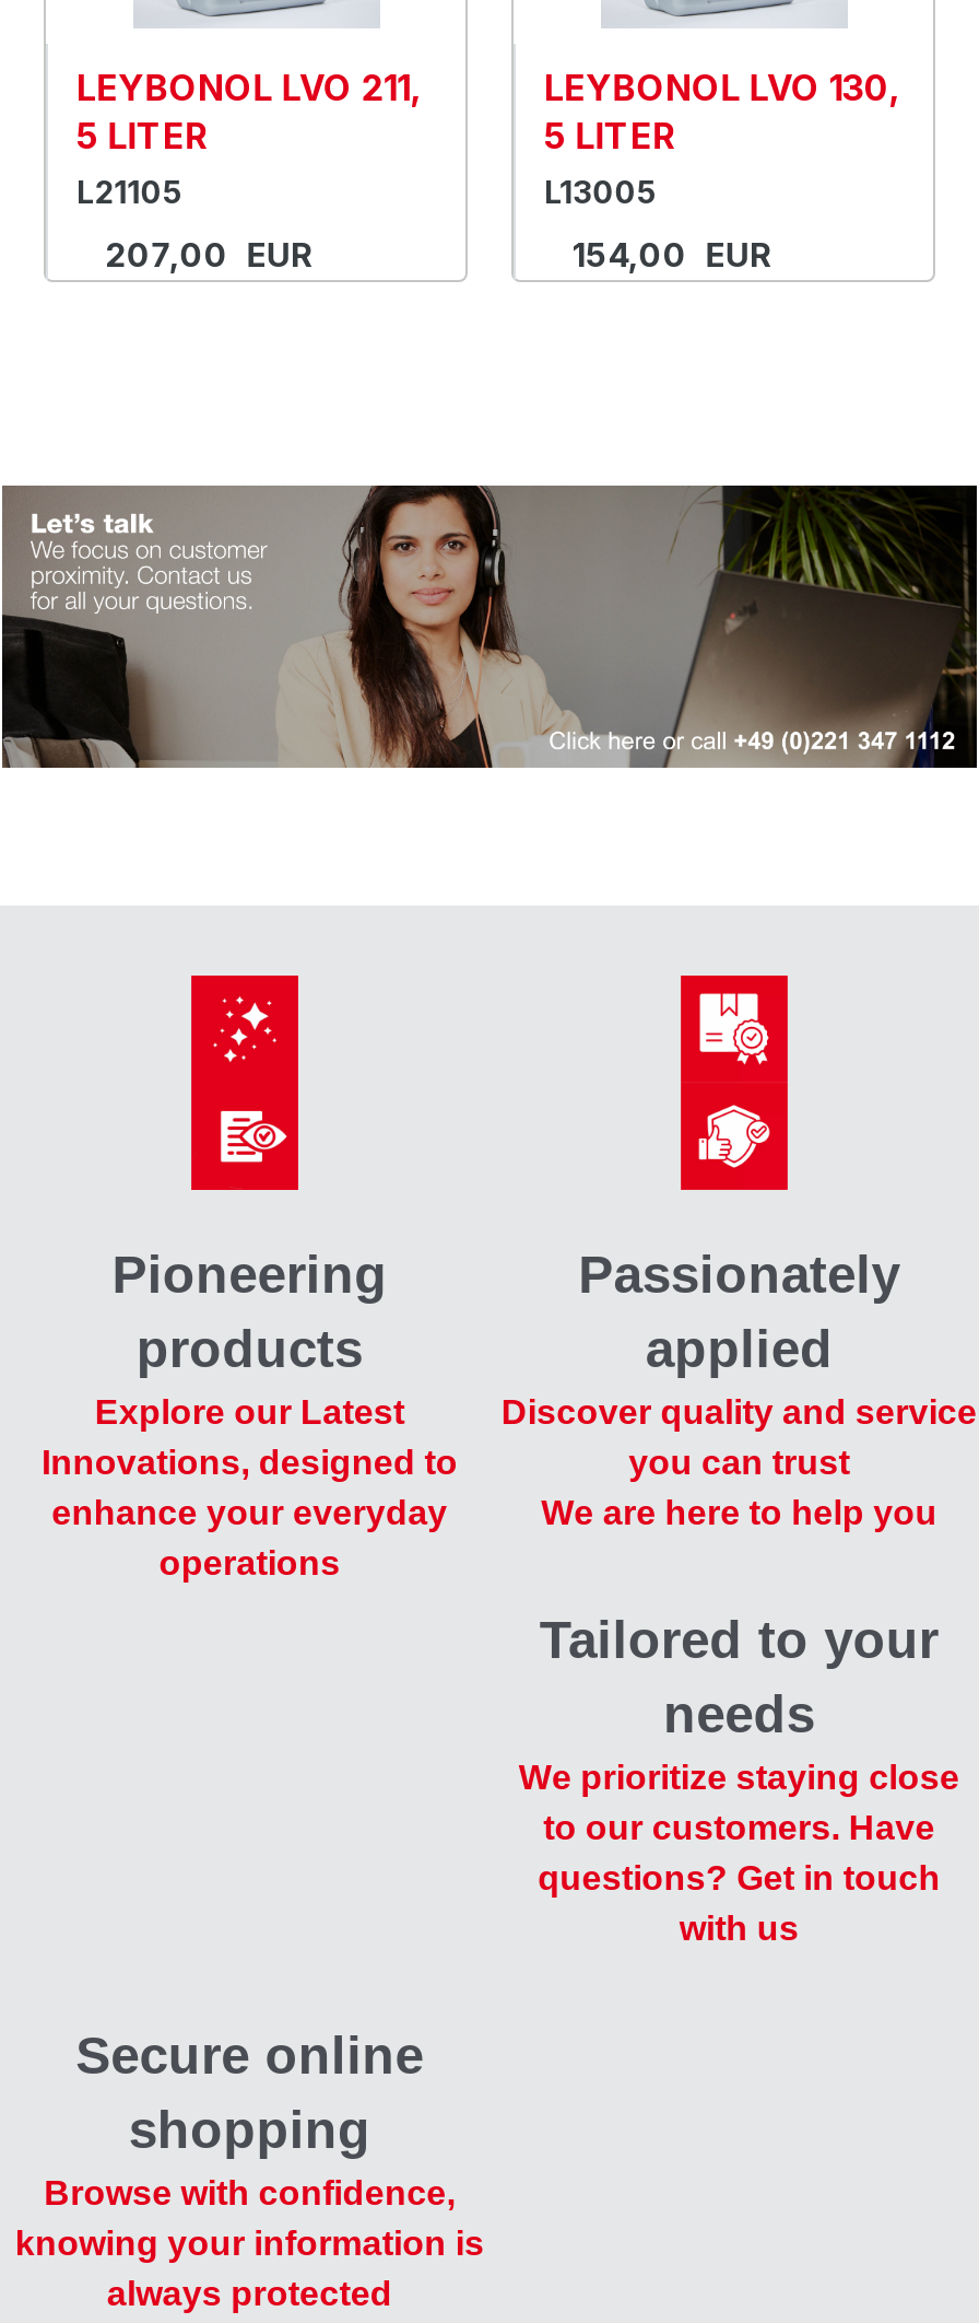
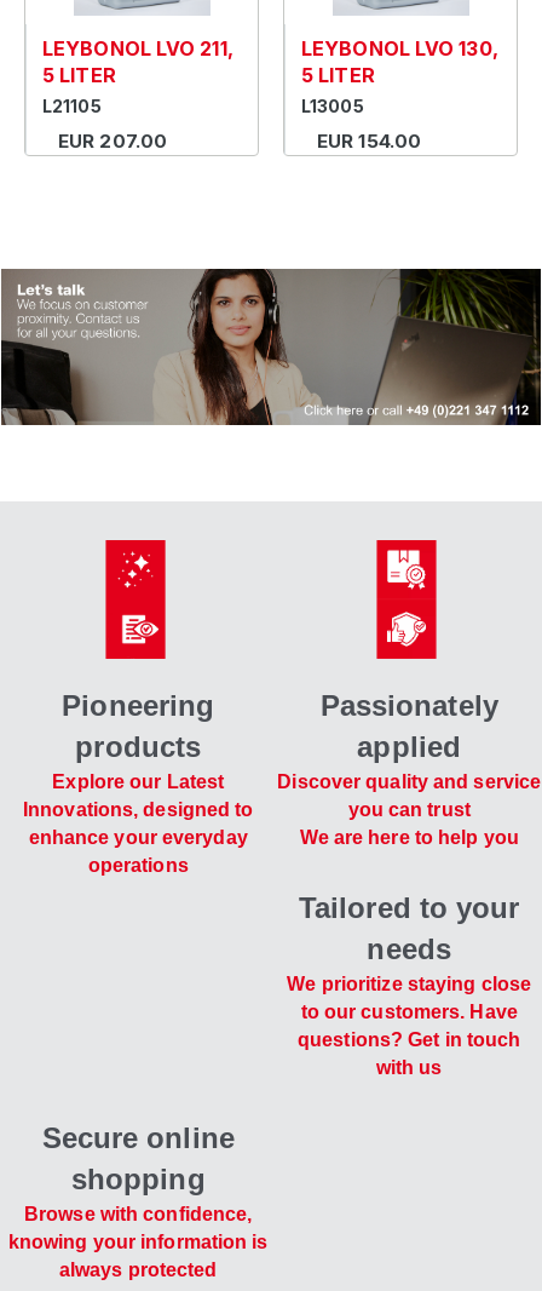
- 207,00 EUR
+ EUR 207.00

- 154,00 EUR
+ EUR 154.00
